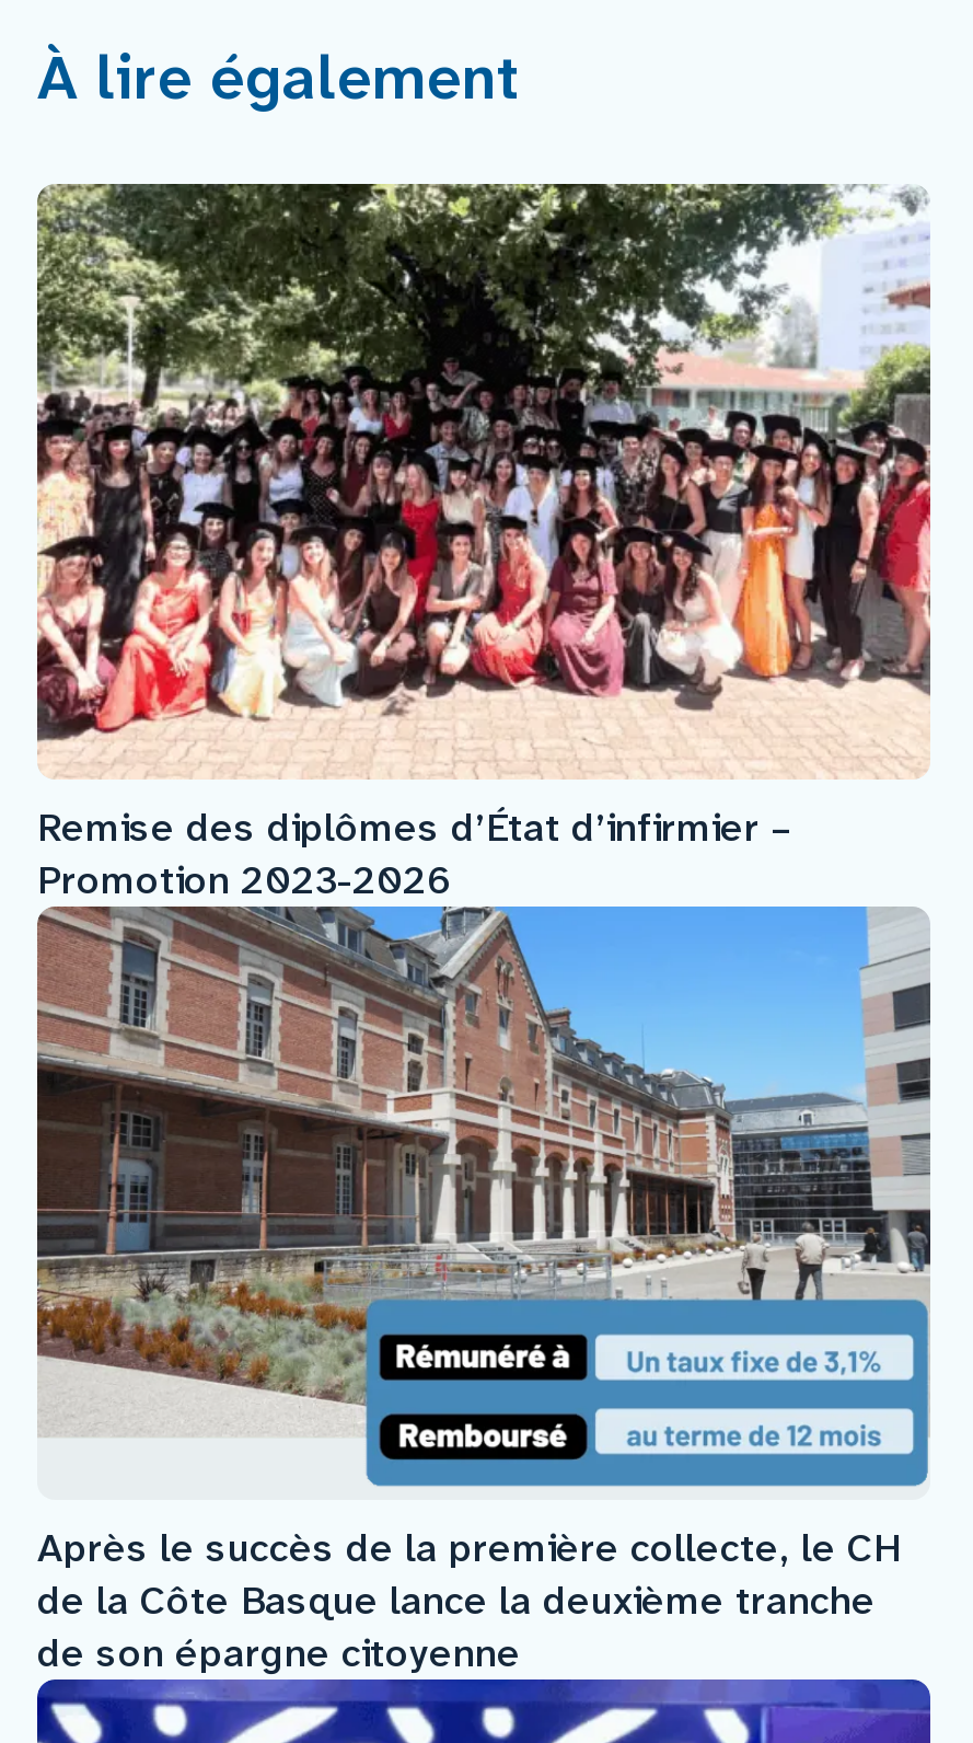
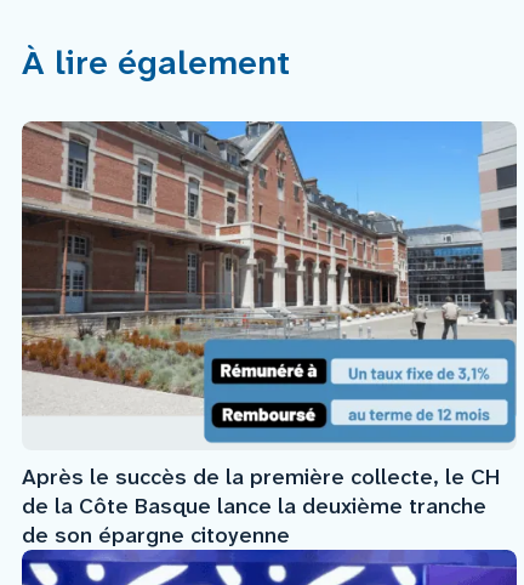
- [image]
- Remise des diplômes d’État d’infirmier –
- Promotion 2023-2026
